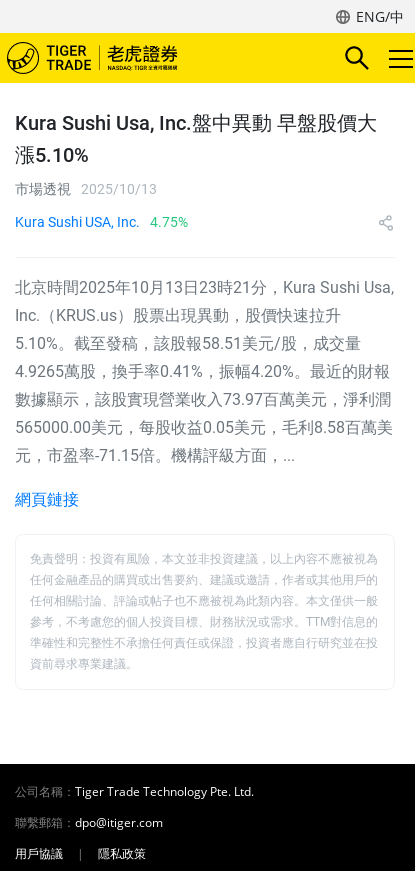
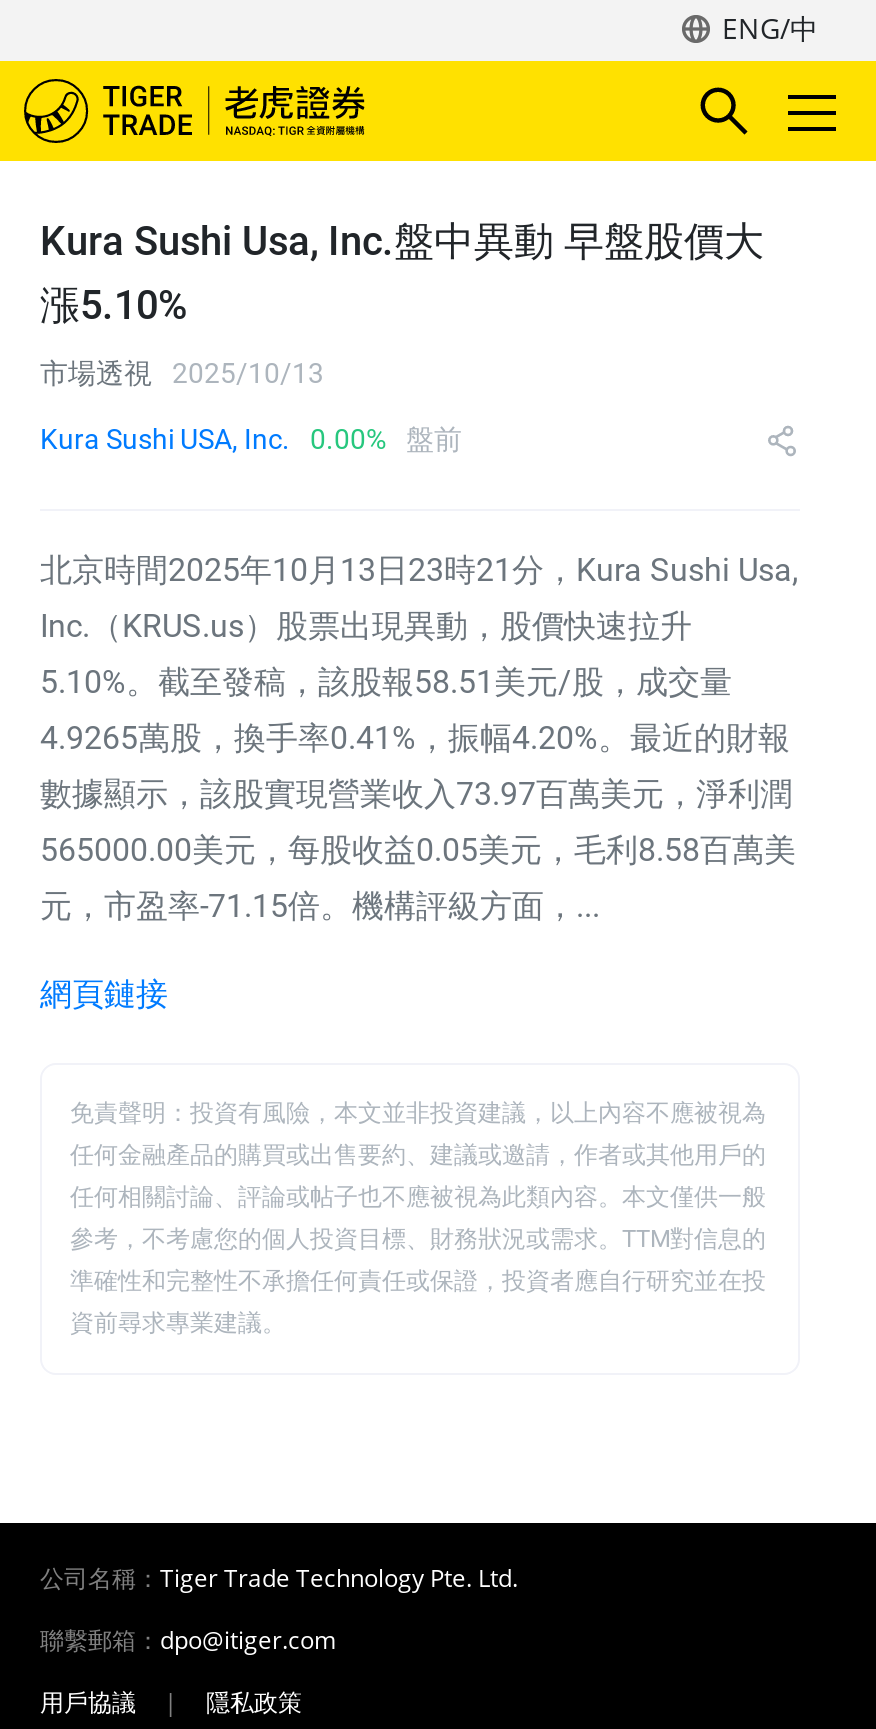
- 4.75%
+ 0.00%
+ 盤前
